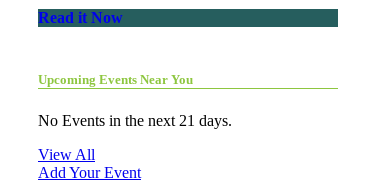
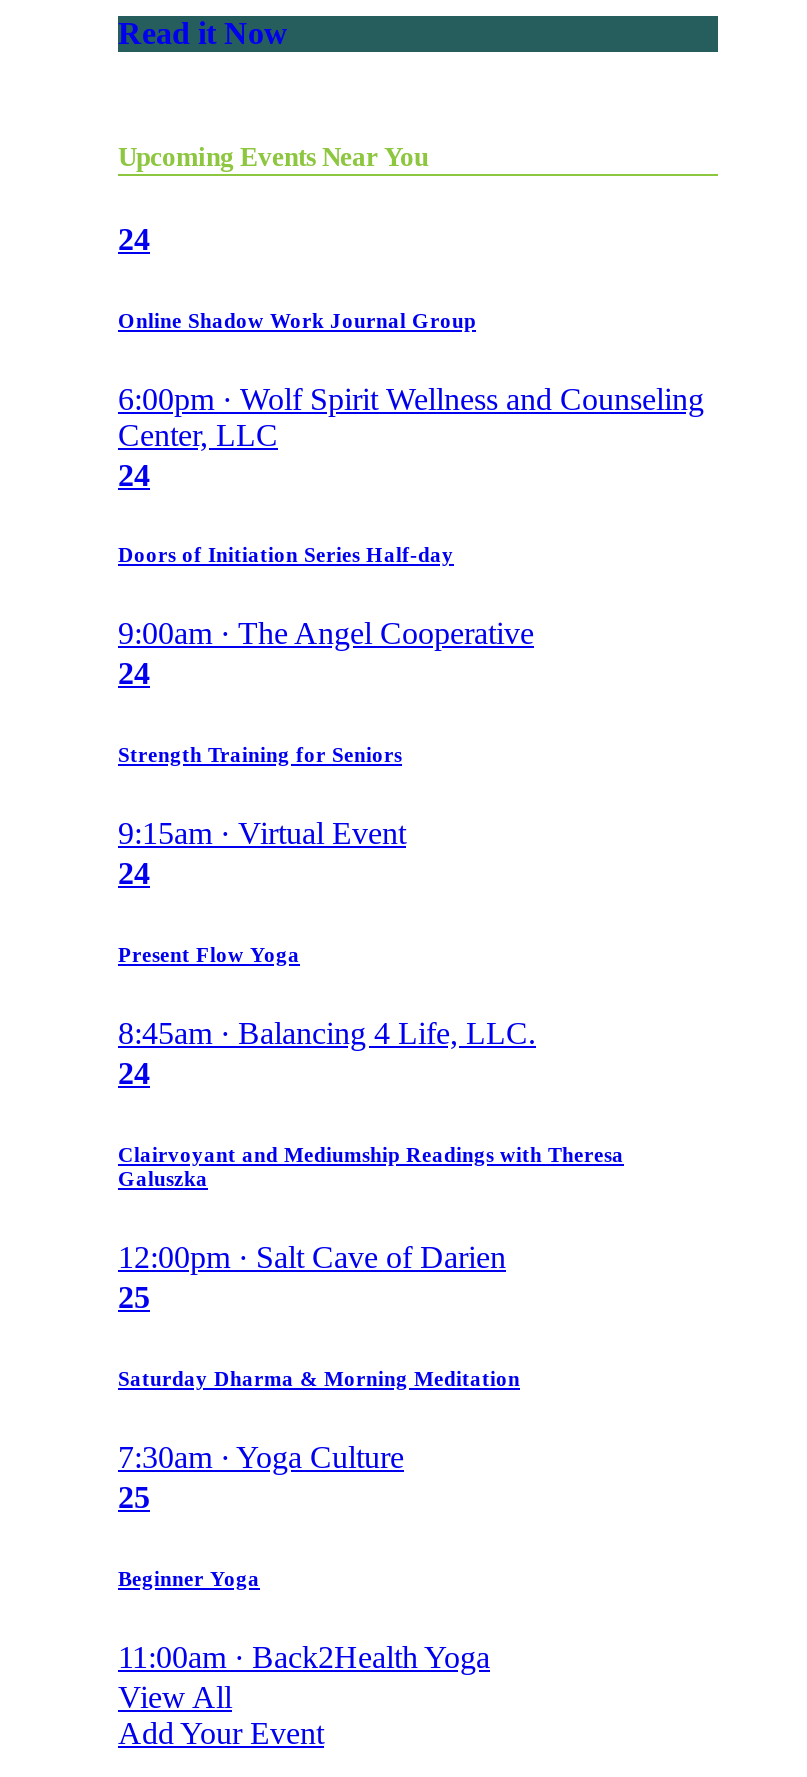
- No Events in the next 21 days.
+ 24
+ Online Shadow Work Journal Group
+ 6:00pm · Wolf Spirit Wellness and Counseling
+ Center, LLC
+ 24
+ Doors of Initiation Series Half-day
+ 9:00am · The Angel Cooperative
+ 24
+ Strength Training for Seniors
+ 9:15am · Virtual Event
+ 24
+ Present Flow Yoga
+ 8:45am · Balancing 4 Life, LLC.
+ 24
+ Clairvoyant and Mediumship Readings with Theresa
+ Galuszka
+ 12:00pm · Salt Cave of Darien
+ 25
+ Saturday Dharma & Morning Meditation
+ 7:30am · Yoga Culture
+ 25
+ Beginner Yoga
+ 11:00am · Back2Health Yoga
